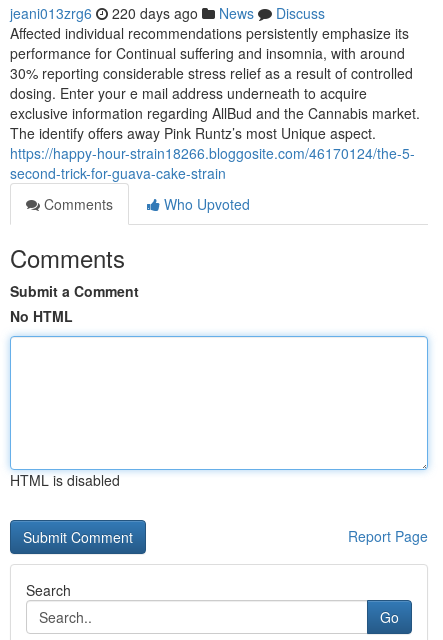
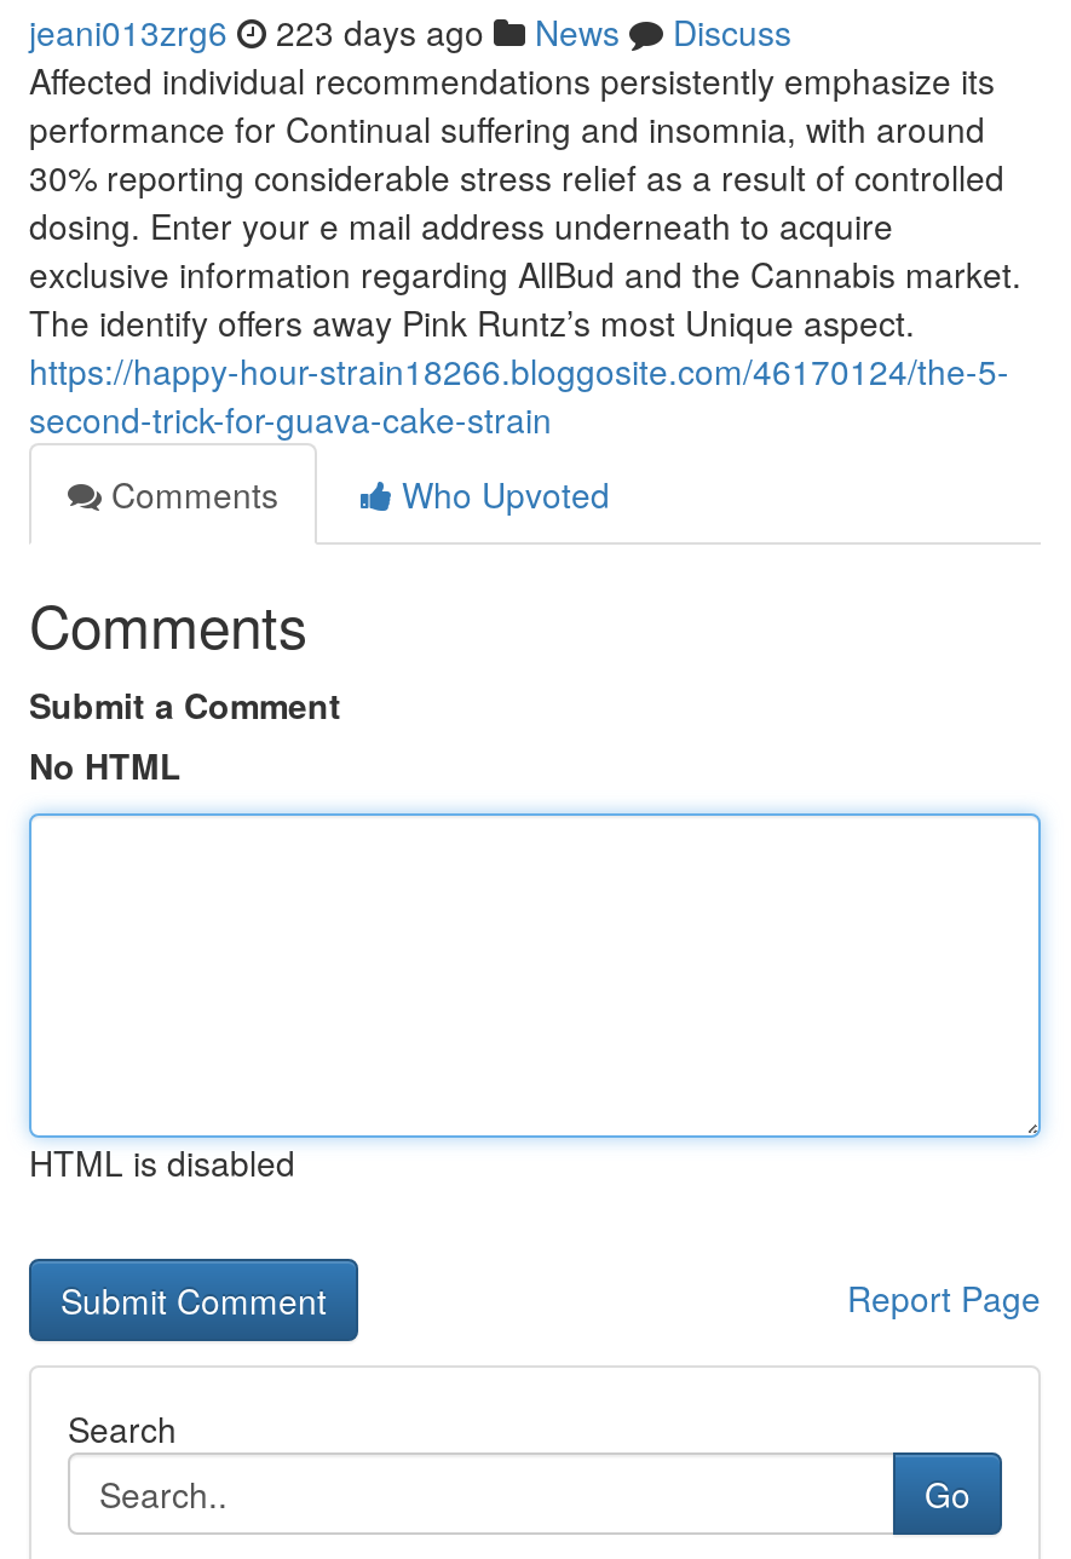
- jeani013zrg6 220 days ago News Discuss
+ jeani013zrg6 223 days ago News Discuss
